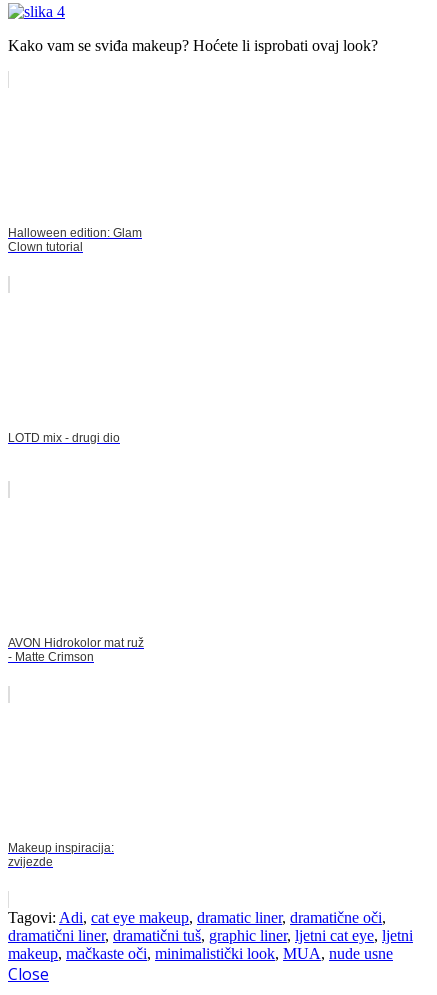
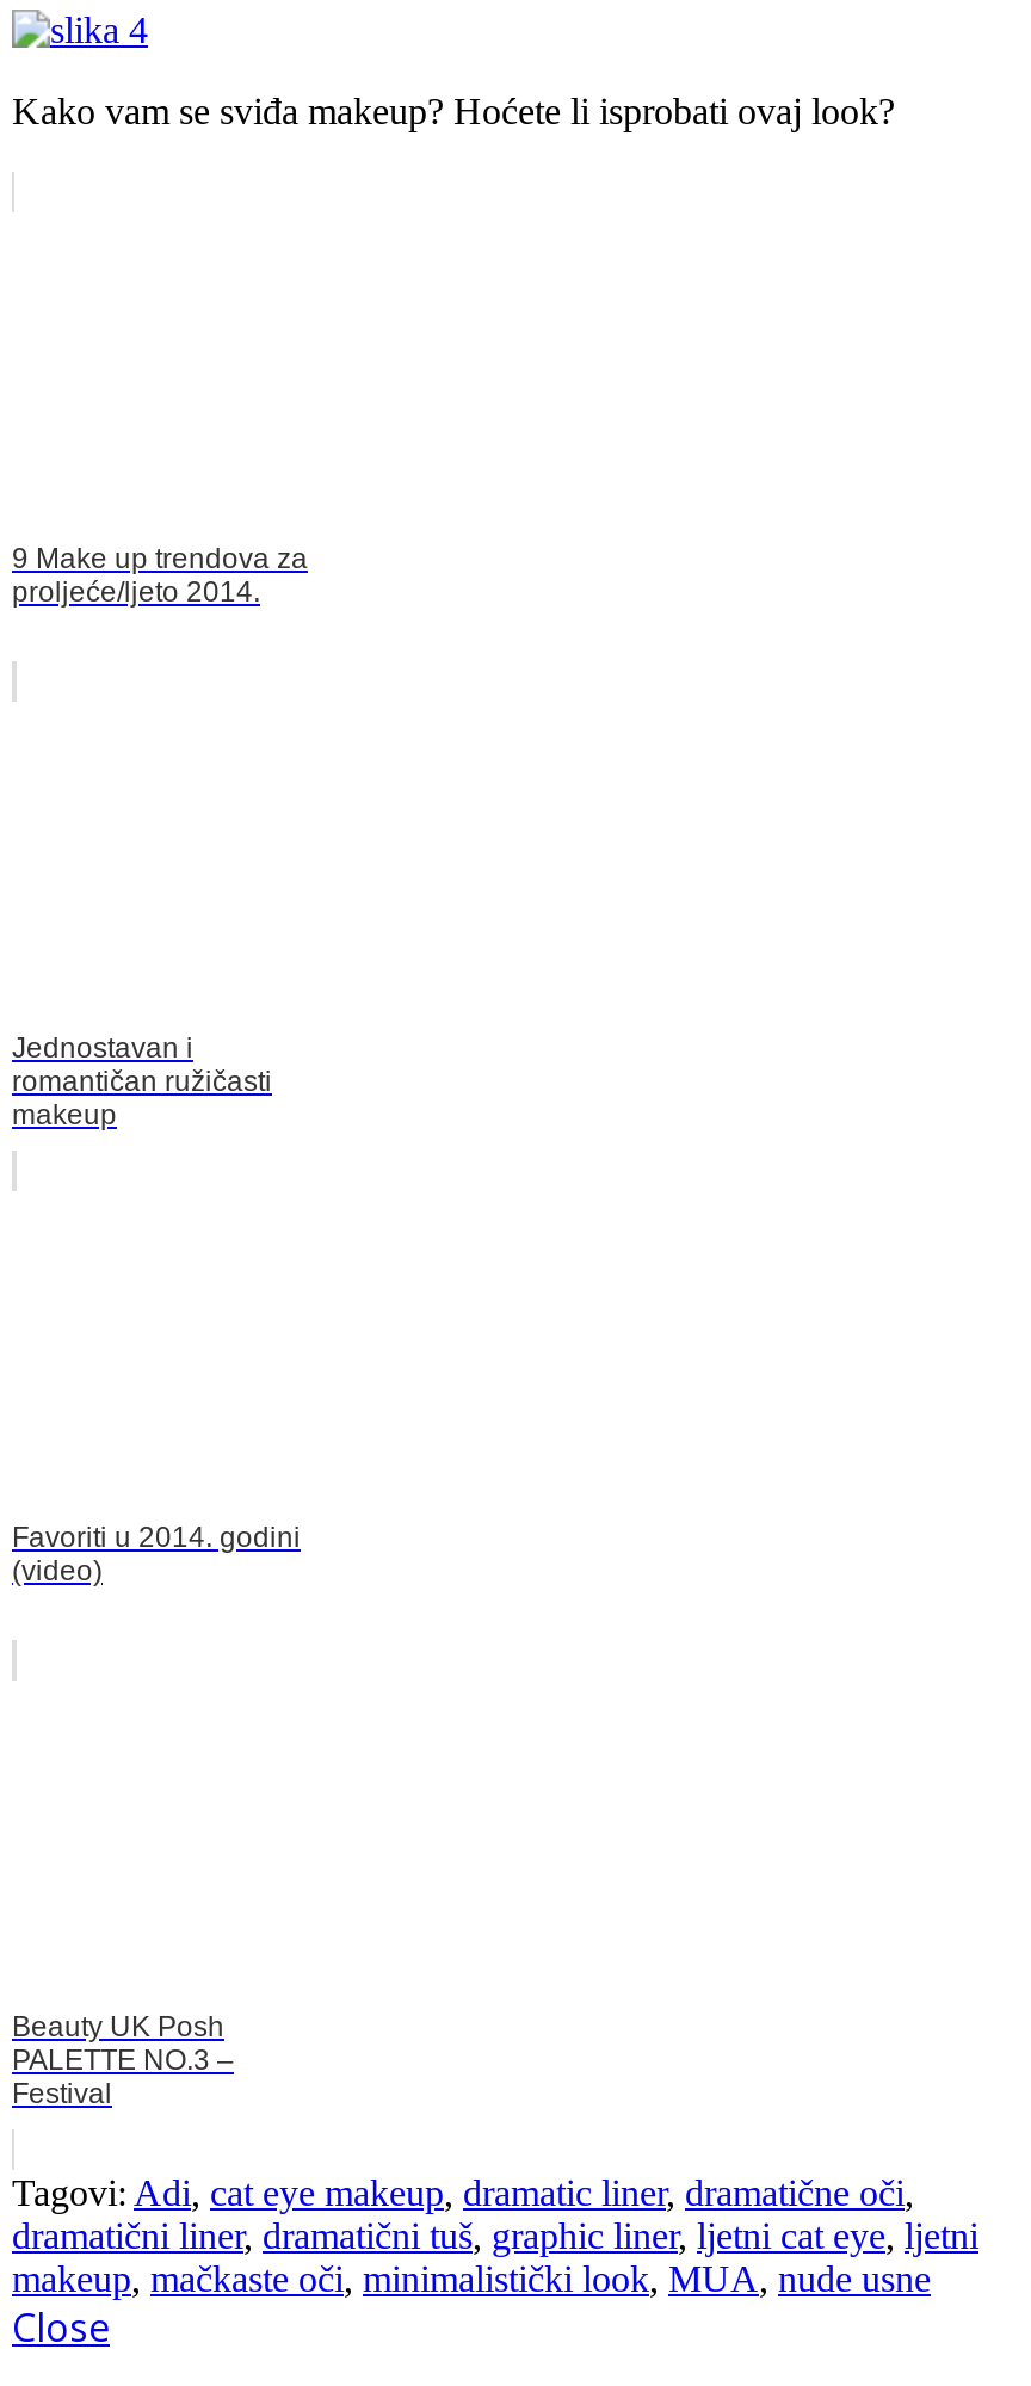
- Halloween edition: Glam
- Clown tutorial
+ 9 Make up trendova za
+ proljeće/ljeto 2014.

- LOTD mix - drugi dio
+ Jednostavan i
+ romantičan ružičasti
+ makeup

- AVON Hidrokolor mat ruž
- - Matte Crimson
+ Favoriti u 2014. godini
+ (video)

- Makeup inspiracija:
- zvijezde
+ Beauty UK Posh
+ PALETTE NO.3 –
+ Festival
